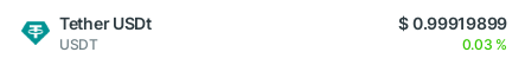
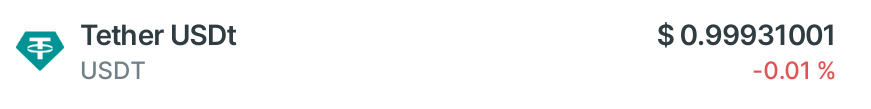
- $ 0.99919899
+ $ 0.99931001

- 0.03 %
+ -0.01 %
